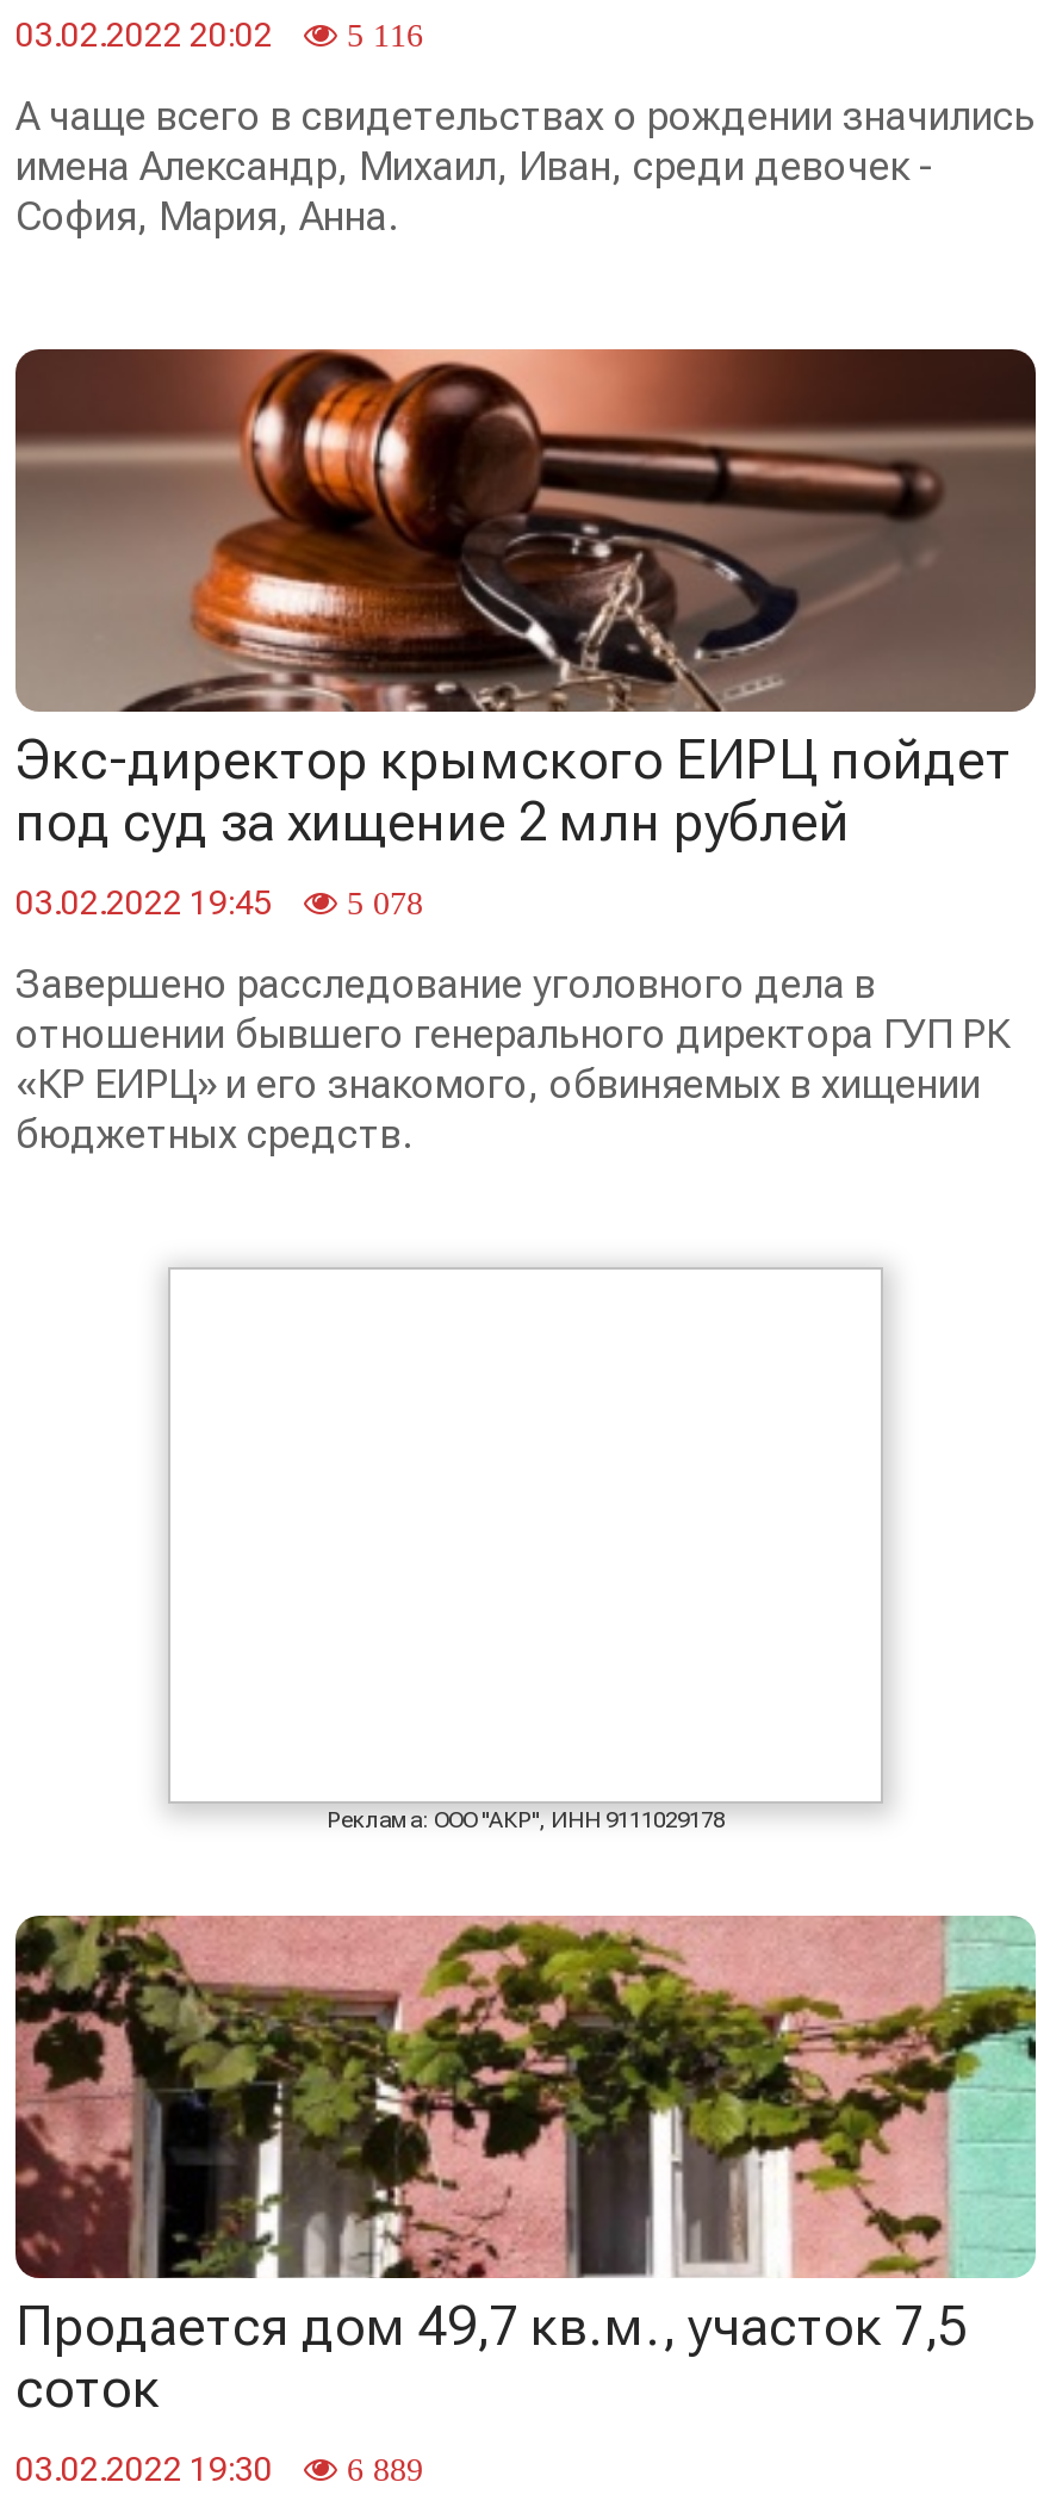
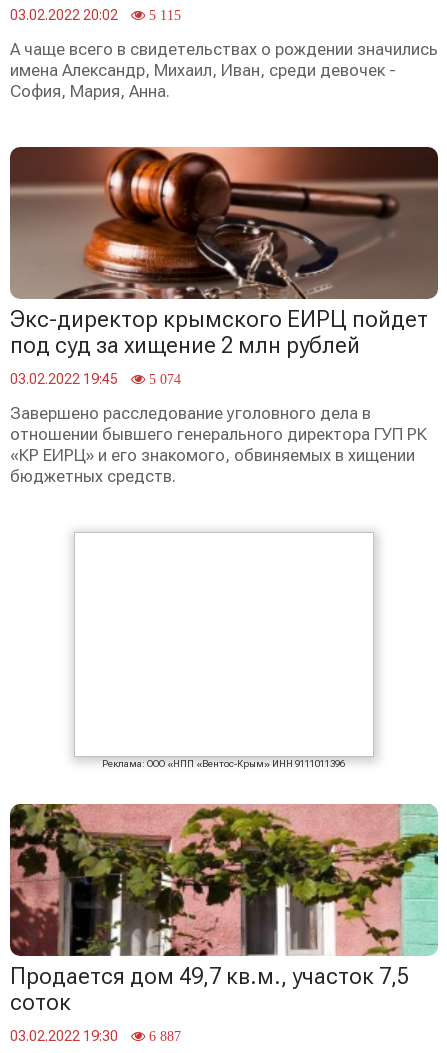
- 03.02.2022 20:02 5 116
+ 03.02.2022 20:02 5 115

- 03.02.2022 19:45 5 078
+ 03.02.2022 19:45 5 074

- Реклама: ООО "АКР", ИНН 9111029178
+ Реклама: ООО «НПП «Вентос-Крым» ИНН 9111011396

- 03.02.2022 19:30 6 889
+ 03.02.2022 19:30 6 887
